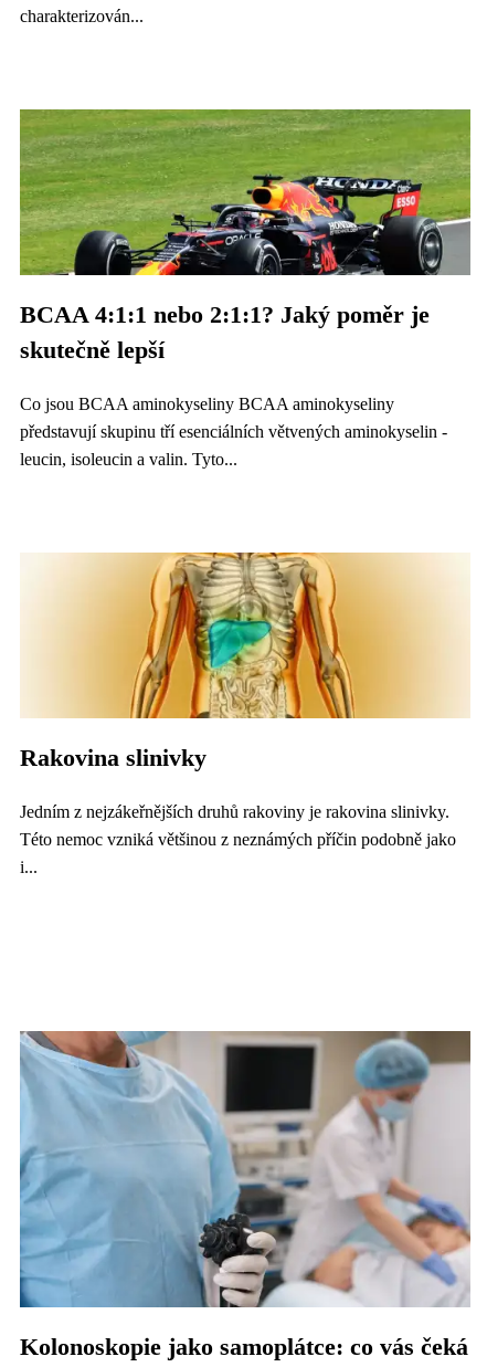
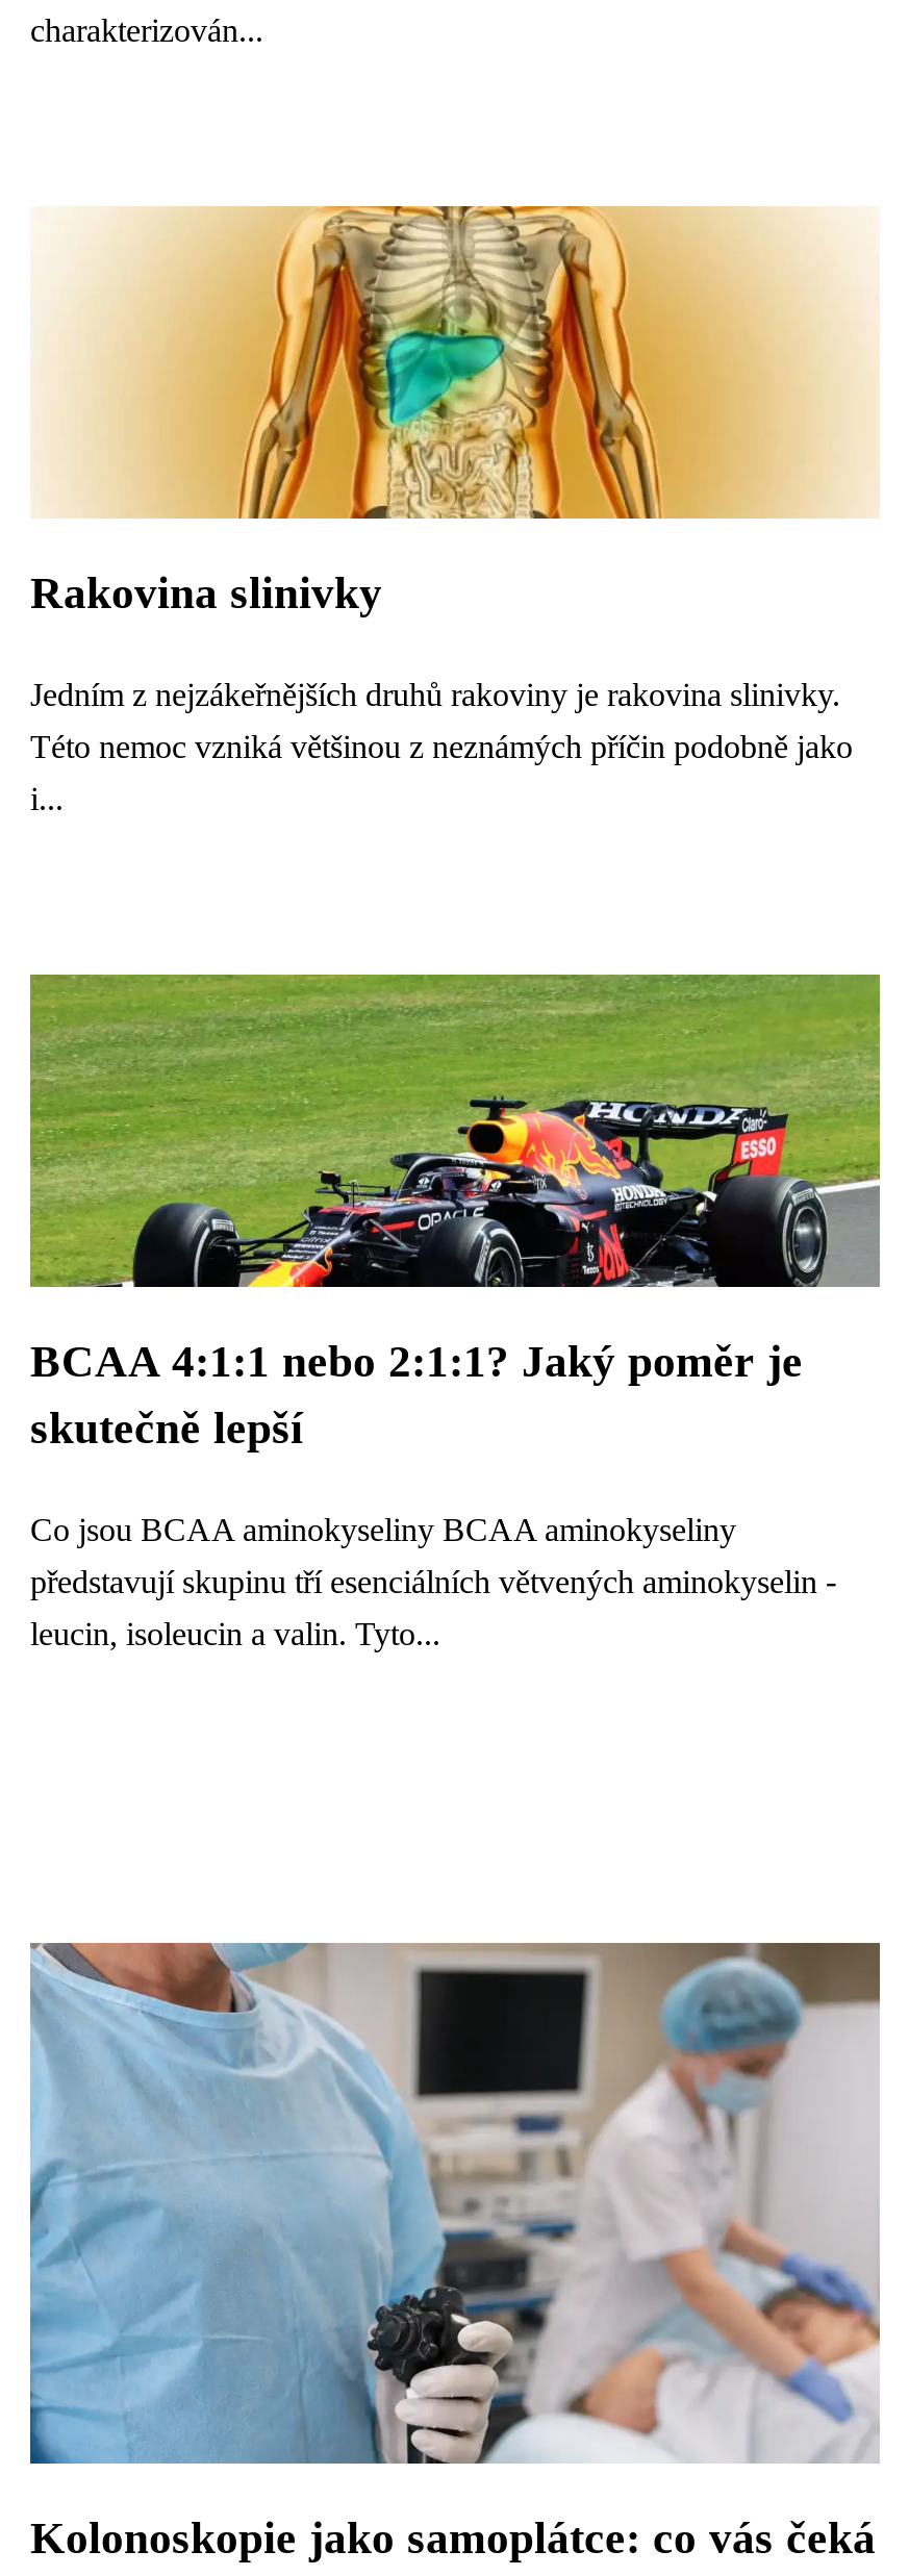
moved down: [image] | BCAA 4:1:1 nebo 2:1:1? Jaký poměr je | skutečně lepší | Co jsou BCAA aminokyseliny BCAA aminokyseliny | představují skupinu tří esenciálních větvených aminokyselin - | leucin, isoleucin a valin. Tyto...

moved up: [image] | Rakovina slinivky | Jedním z nejzákeřnějších druhů rakoviny je rakovina slinivky. | Této nemoc vzniká většinou z neznámých příčin podobně jako | i...
